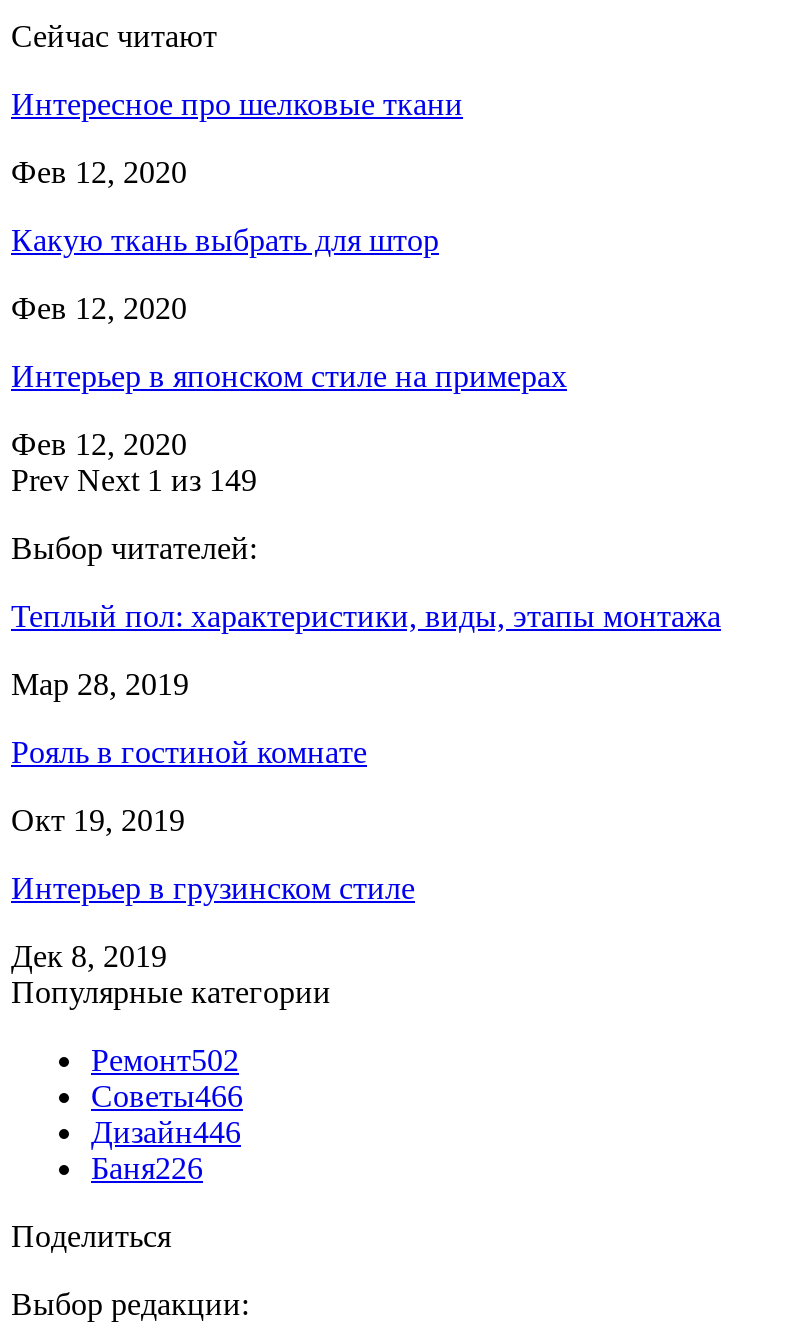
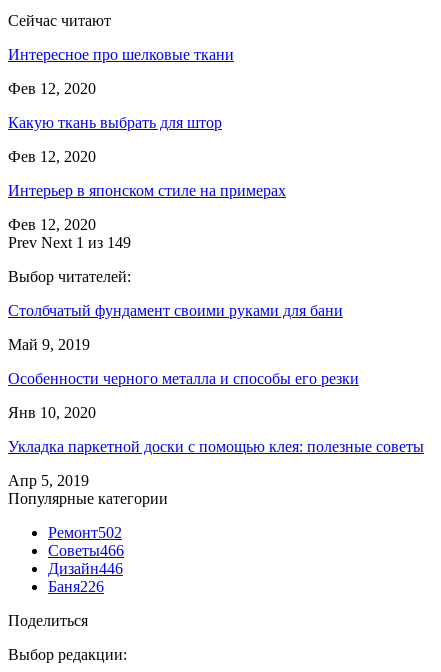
- Теплый пол: характеристики, виды, этапы монтажа
+ Столбчатый фундамент своими руками для бани

- Мар 28, 2019
+ Май 9, 2019

- Рояль в гостиной комнате
+ Особенности черного металла и способы его резки

- Окт 19, 2019
+ Янв 10, 2020

- Интерьер в грузинском стиле
+ Укладка паркетной доски с помощью клея: полезные советы

- Дек 8, 2019
+ Апр 5, 2019
